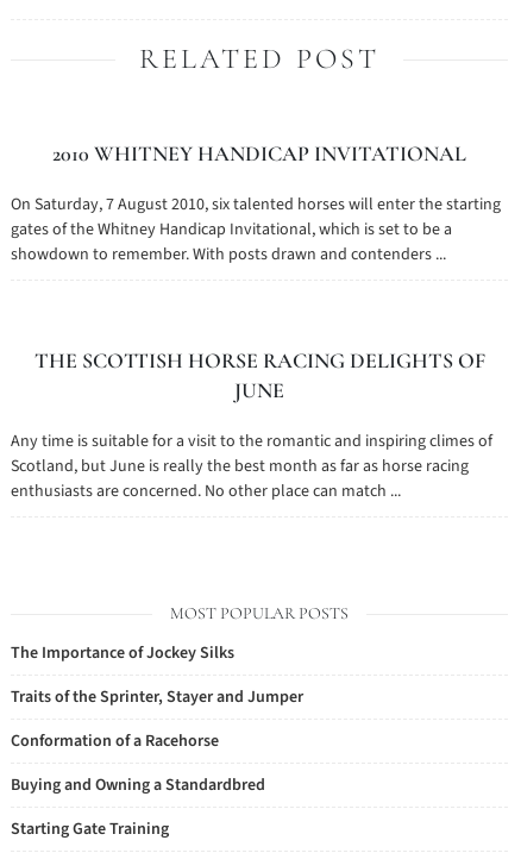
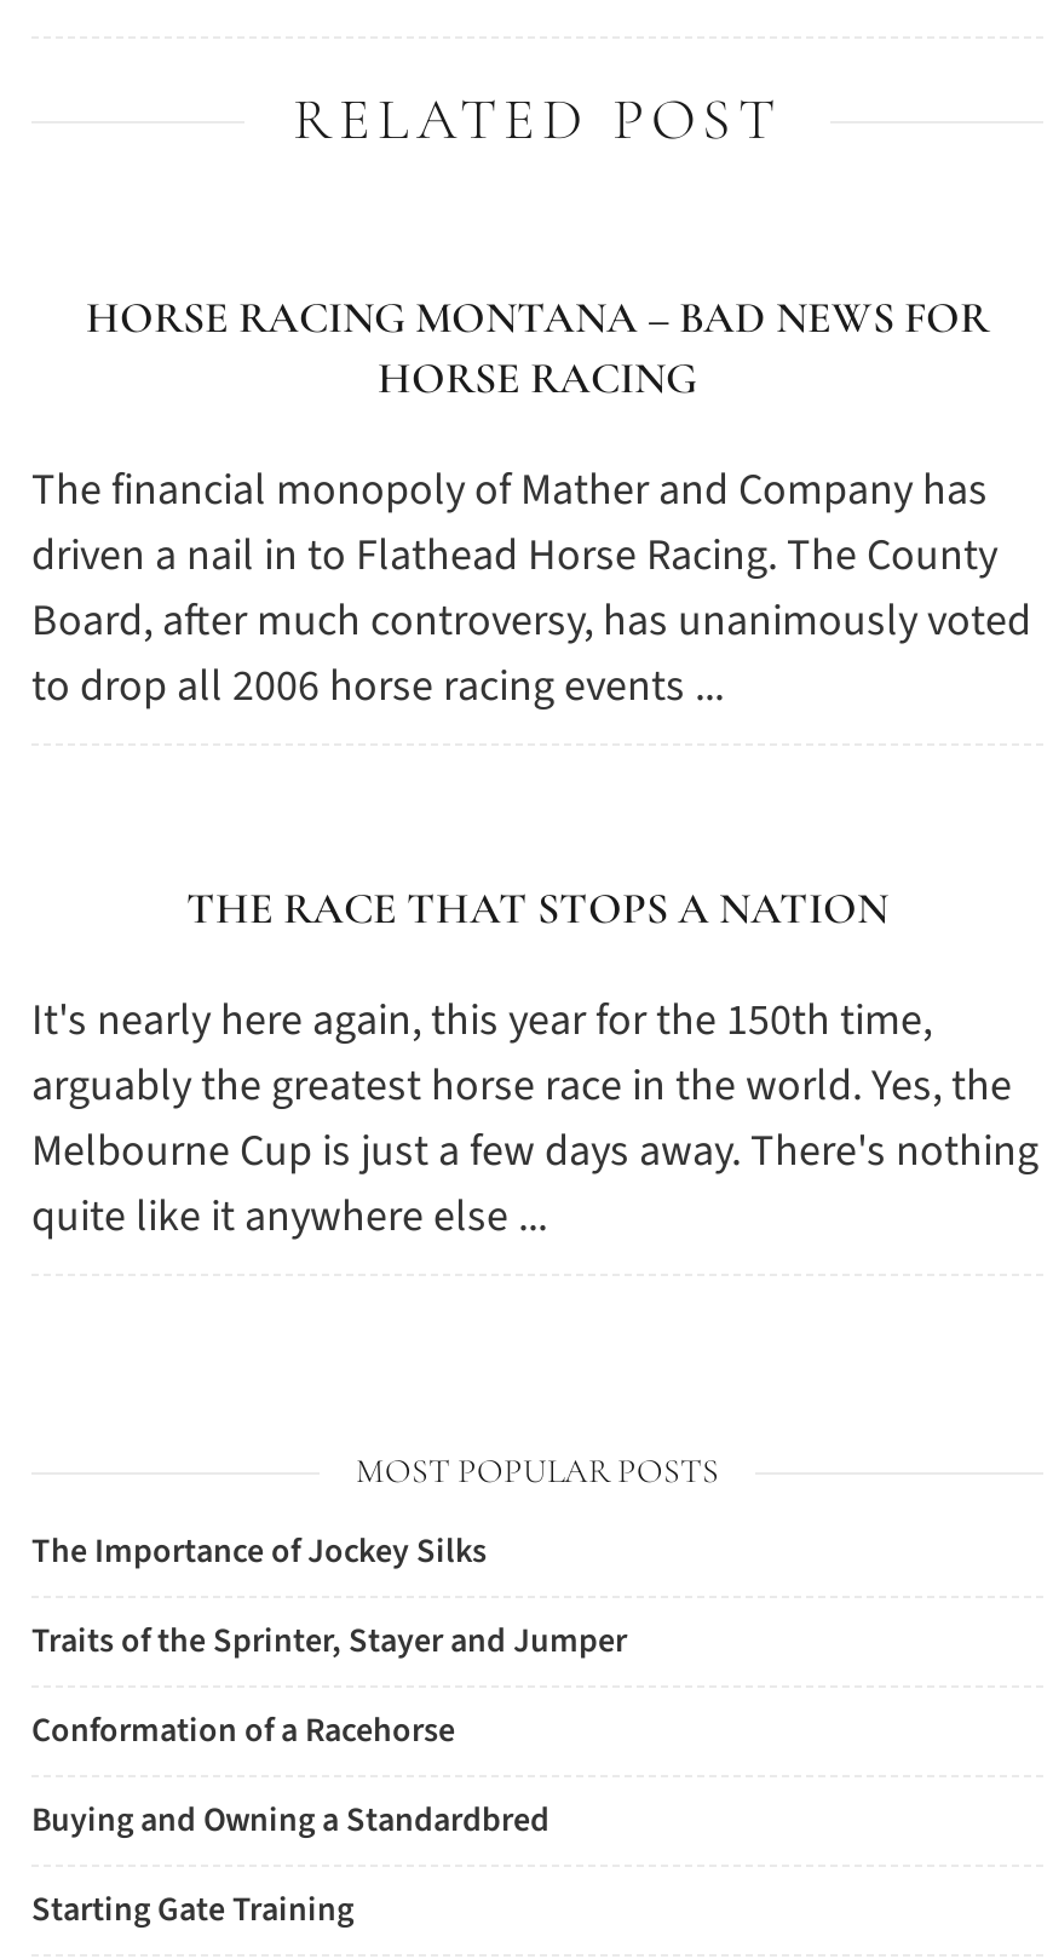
- 2010 WHITNEY HANDICAP INVITATIONAL
+ HORSE RACING MONTANA – BAD NEWS FOR
+ HORSE RACING

- On Saturday, 7 August 2010, six talented horses will enter the starting
- gates of the Whitney Handicap Invitational, which is set to be a
- showdown to remember. With posts drawn and contenders ...
+ The financial monopoly of Mather and Company has
+ driven a nail in to Flathead Horse Racing. The County
+ Board, after much controversy, has unanimously voted
+ to drop all 2006 horse racing events ...

- THE SCOTTISH HORSE RACING DELIGHTS OF
- JUNE
+ THE RACE THAT STOPS A NATION

- Any time is suitable for a visit to the romantic and inspiring climes of
- Scotland, but June is really the best month as far as horse racing
- enthusiasts are concerned. No other place can match ...
+ It's nearly here again, this year for the 150th time,
+ arguably the greatest horse race in the world. Yes, the
+ Melbourne Cup is just a few days away. There's nothing
+ quite like it anywhere else ...
